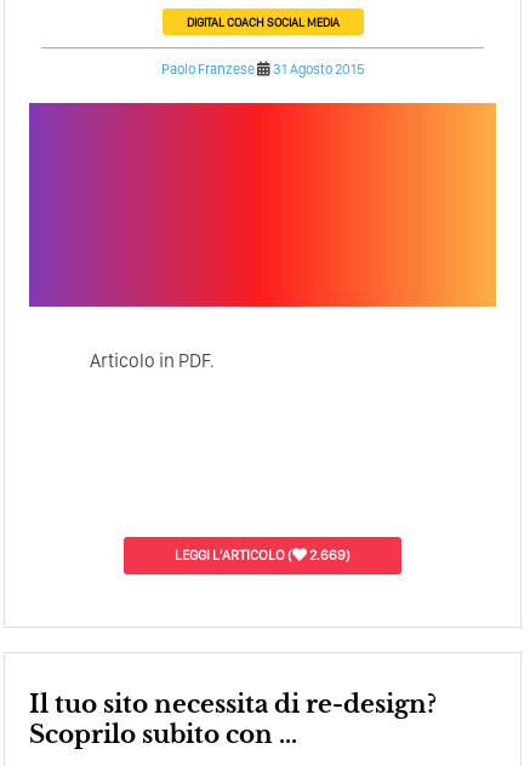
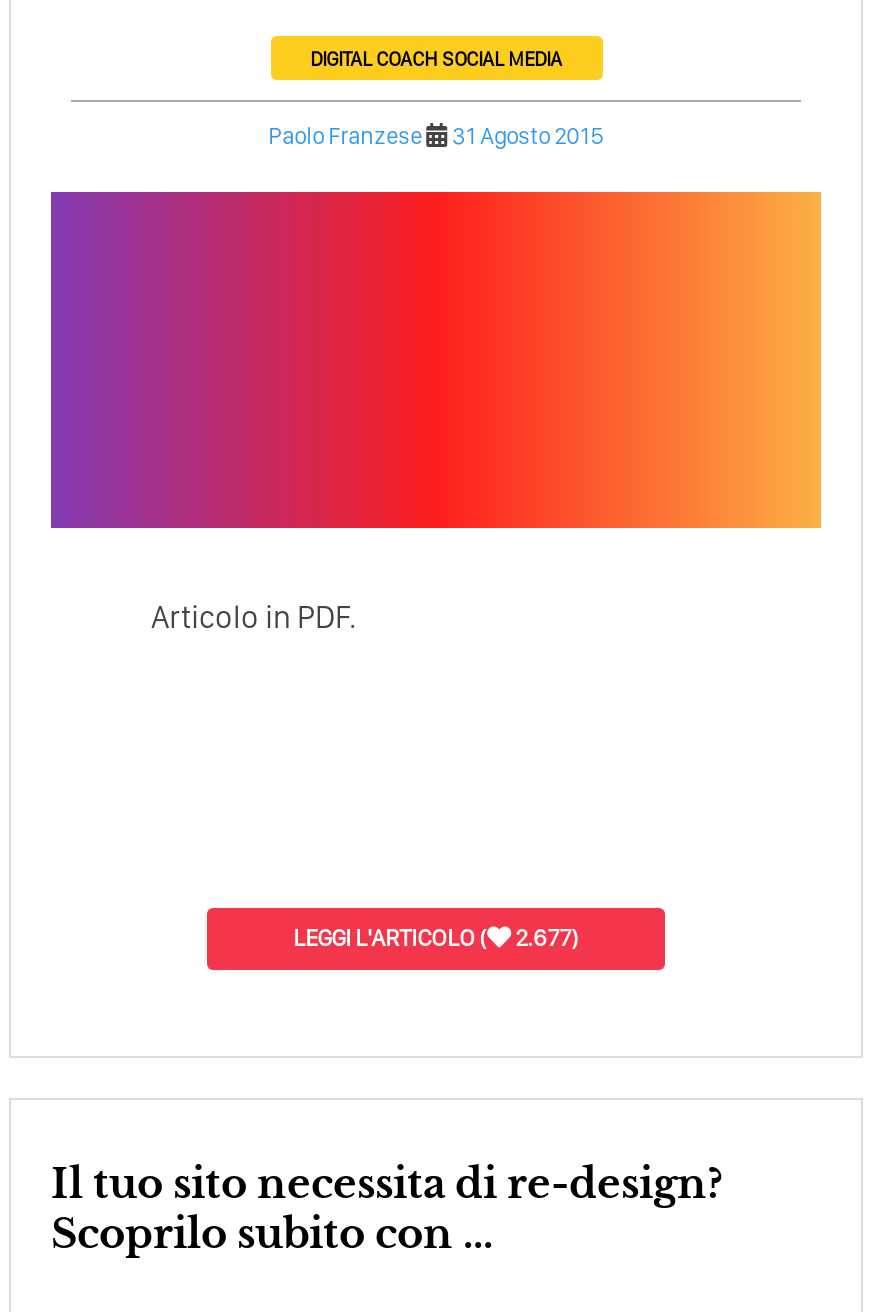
- LEGGI L'ARTICOLO ( 2.669)
+ LEGGI L'ARTICOLO ( 2.677)
